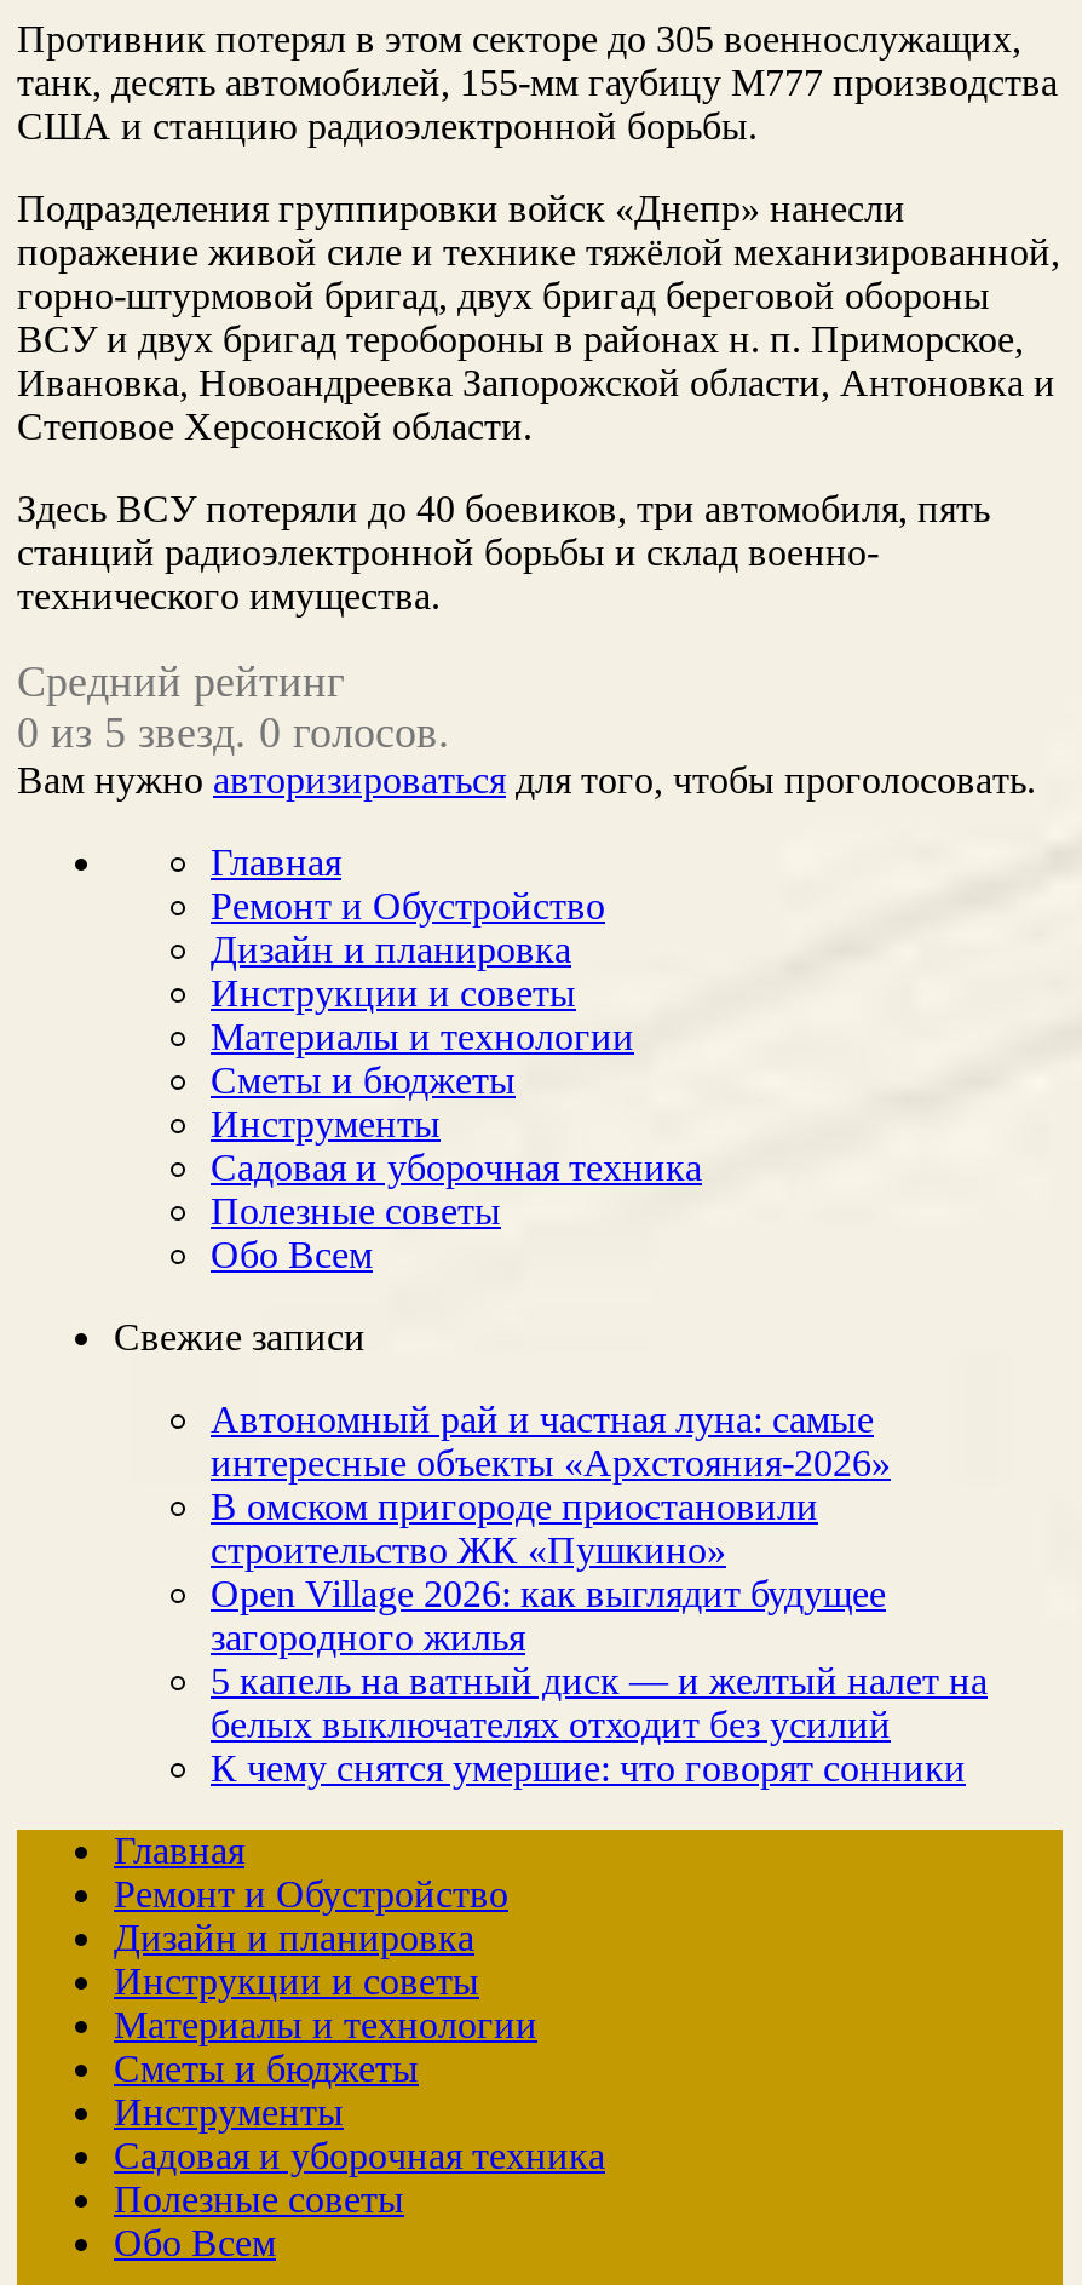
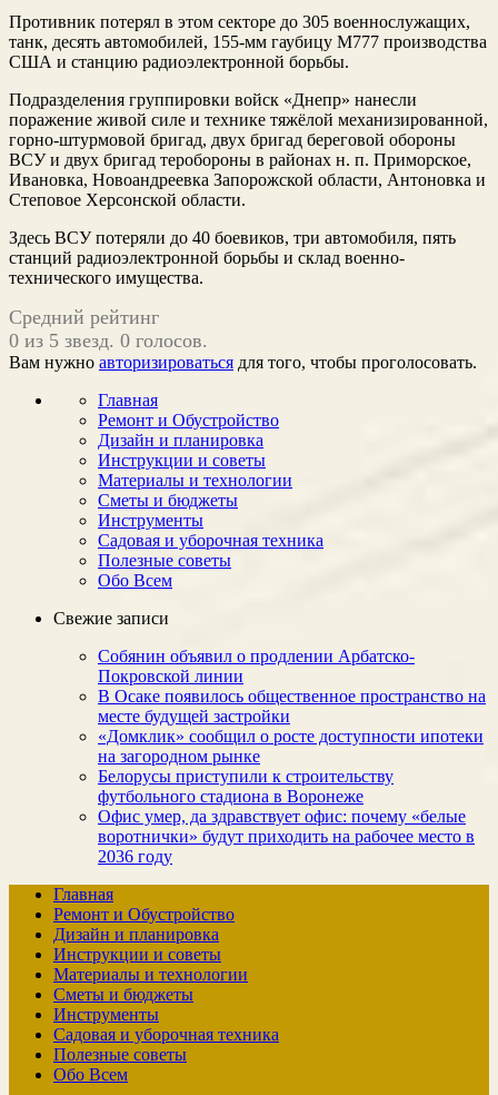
- Автономный рай и частная луна: самые
- интересные объекты «Архстояния-2026»
- В омском пригороде приостановили
- строительство ЖК «Пушкино»
- Open Village 2026: как выглядит будущее
- загородного жилья
- 5 капель на ватный диск — и желтый налет на
- белых выключателях отходит без усилий
- К чему снятся умершие: что говорят сонники
+ Собянин объявил о продлении Арбатско-
+ Покровской линии
+ В Осаке появилось общественное пространство на
+ месте будущей застройки
+ «Домклик» сообщил о росте доступности ипотеки
+ на загородном рынке
+ Белорусы приступили к строительству
+ футбольного стадиона в Воронеже
+ Офис умер, да здравствует офис: почему «белые
+ воротнички» будут приходить на рабочее место в
+ 2036 году
